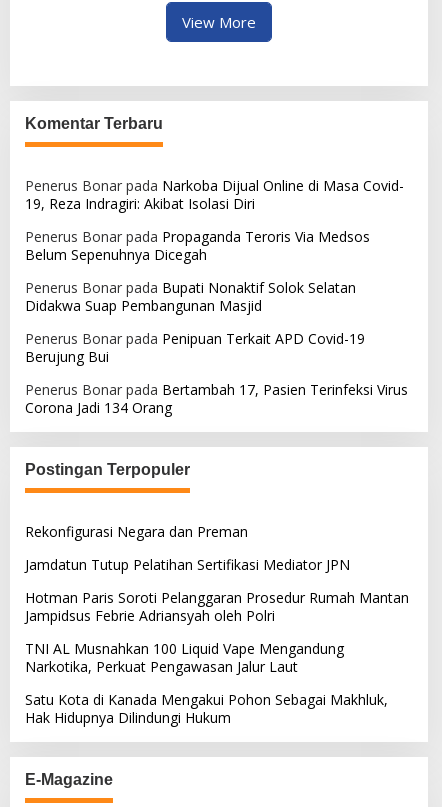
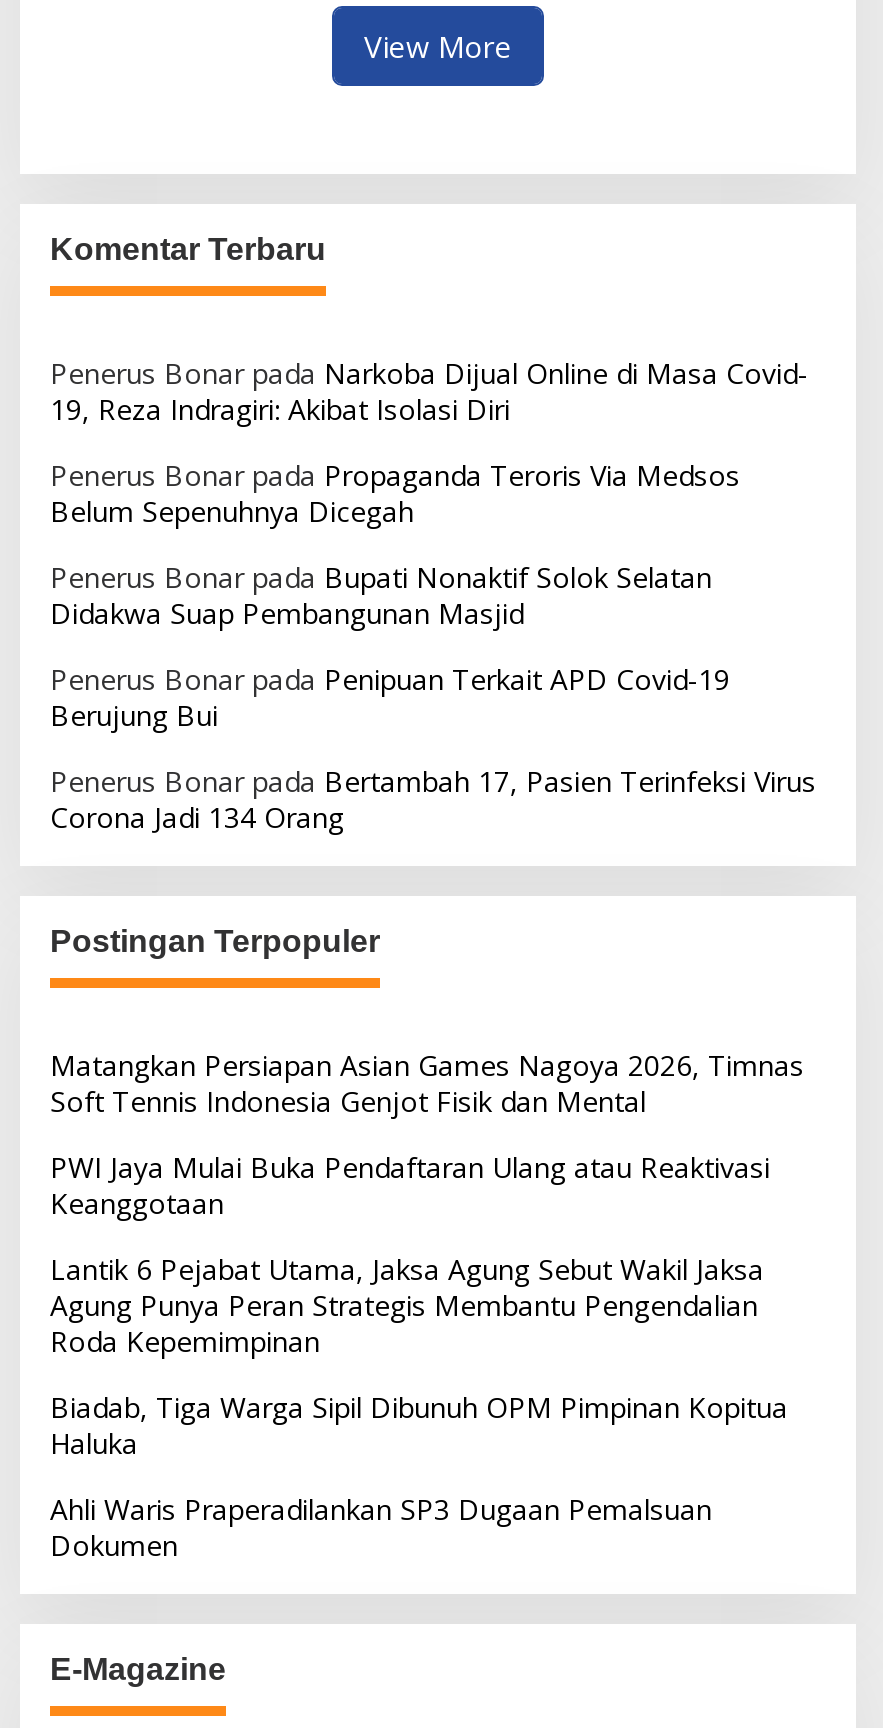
- Rekonfigurasi Negara dan Preman
+ Matangkan Persiapan Asian Games Nagoya 2026, Timnas
+ Soft Tennis Indonesia Genjot Fisik dan Mental

- Jamdatun Tutup Pelatihan Sertifikasi Mediator JPN
+ PWI Jaya Mulai Buka Pendaftaran Ulang atau Reaktivasi
+ Keanggotaan

- Hotman Paris Soroti Pelanggaran Prosedur Rumah Mantan
- Jampidsus Febrie Adriansyah oleh Polri
+ Lantik 6 Pejabat Utama, Jaksa Agung Sebut Wakil Jaksa
+ Agung Punya Peran Strategis Membantu Pengendalian
+ Roda Kepemimpinan

- TNI AL Musnahkan 100 Liquid Vape Mengandung
- Narkotika, Perkuat Pengawasan Jalur Laut
+ Biadab, Tiga Warga Sipil Dibunuh OPM Pimpinan Kopitua
+ Haluka

- Satu Kota di Kanada Mengakui Pohon Sebagai Makhluk,
- Hak Hidupnya Dilindungi Hukum
+ Ahli Waris Praperadilankan SP3 Dugaan Pemalsuan
+ Dokumen
